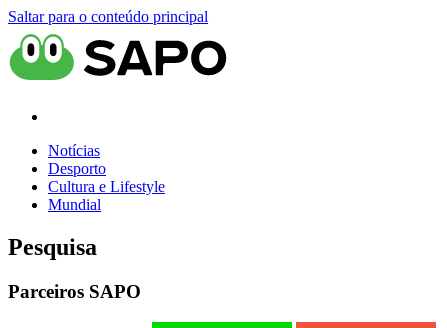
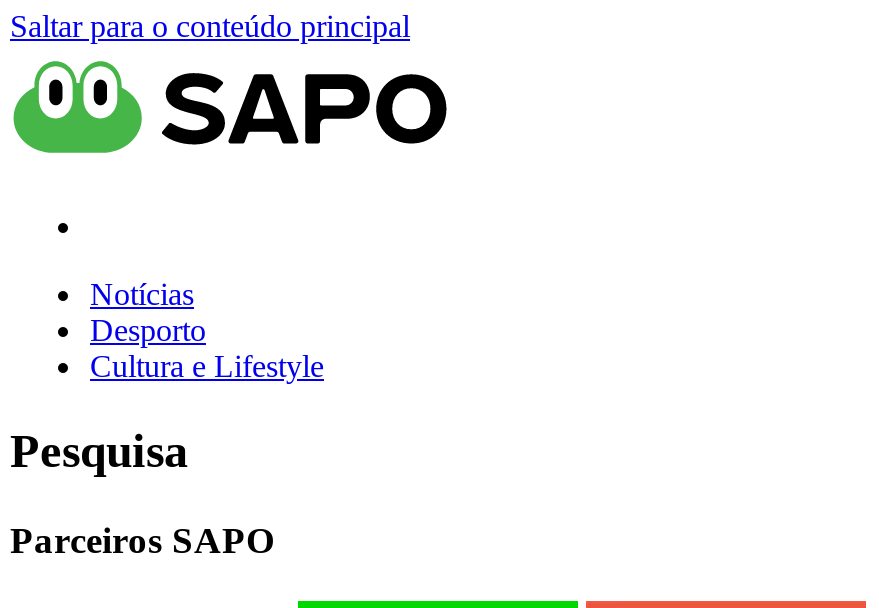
- Mundial
